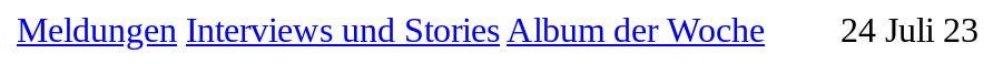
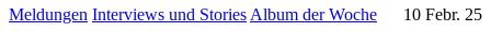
- Meldungen Interviews und Stories Album der Woche 24 Juli 23
+ Meldungen Interviews und Stories Album der Woche 10 Febr. 25
